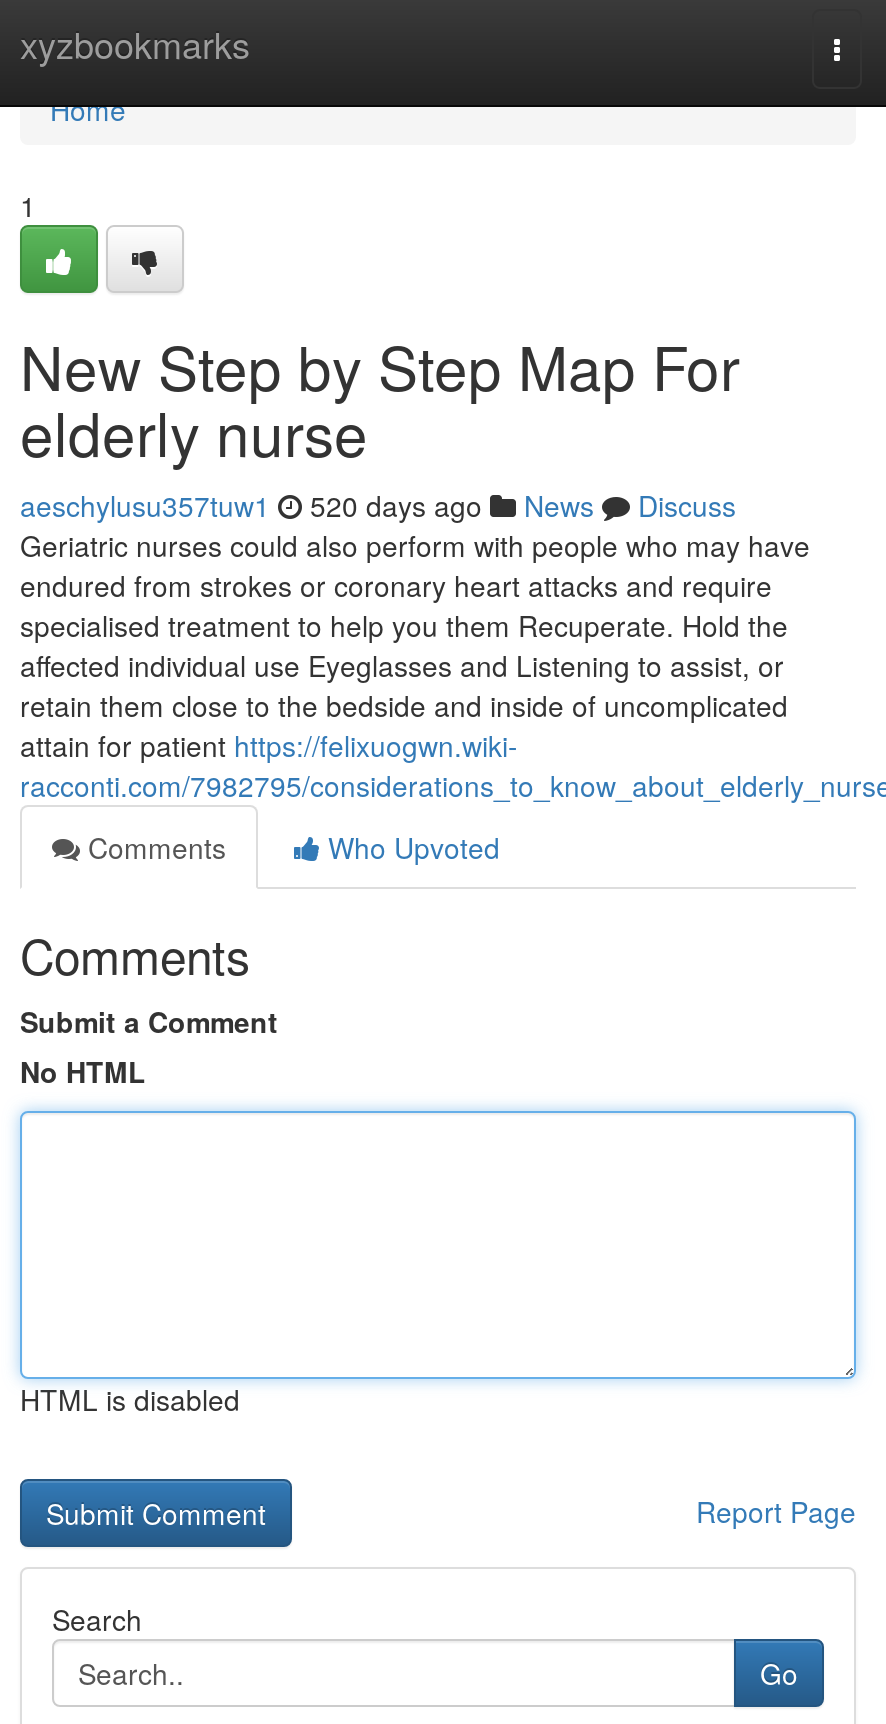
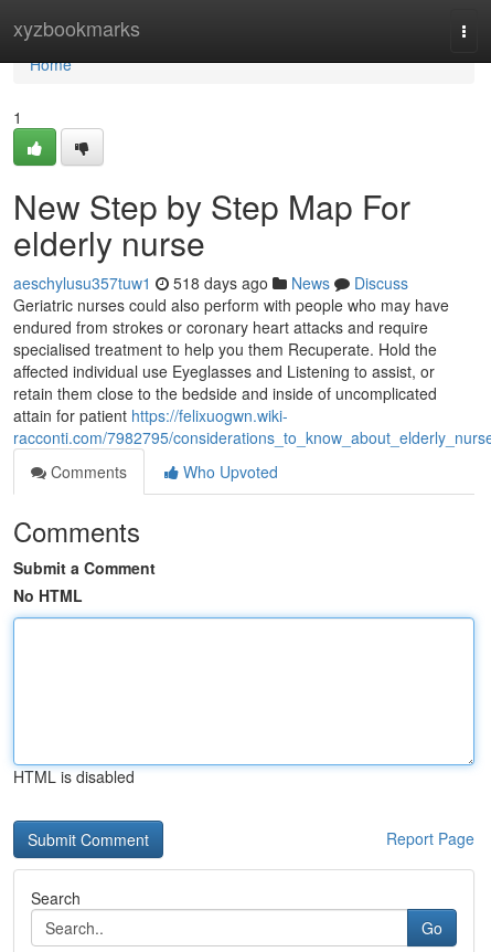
- aeschylusu357tuw1 520 days ago News Discuss
+ aeschylusu357tuw1 518 days ago News Discuss
